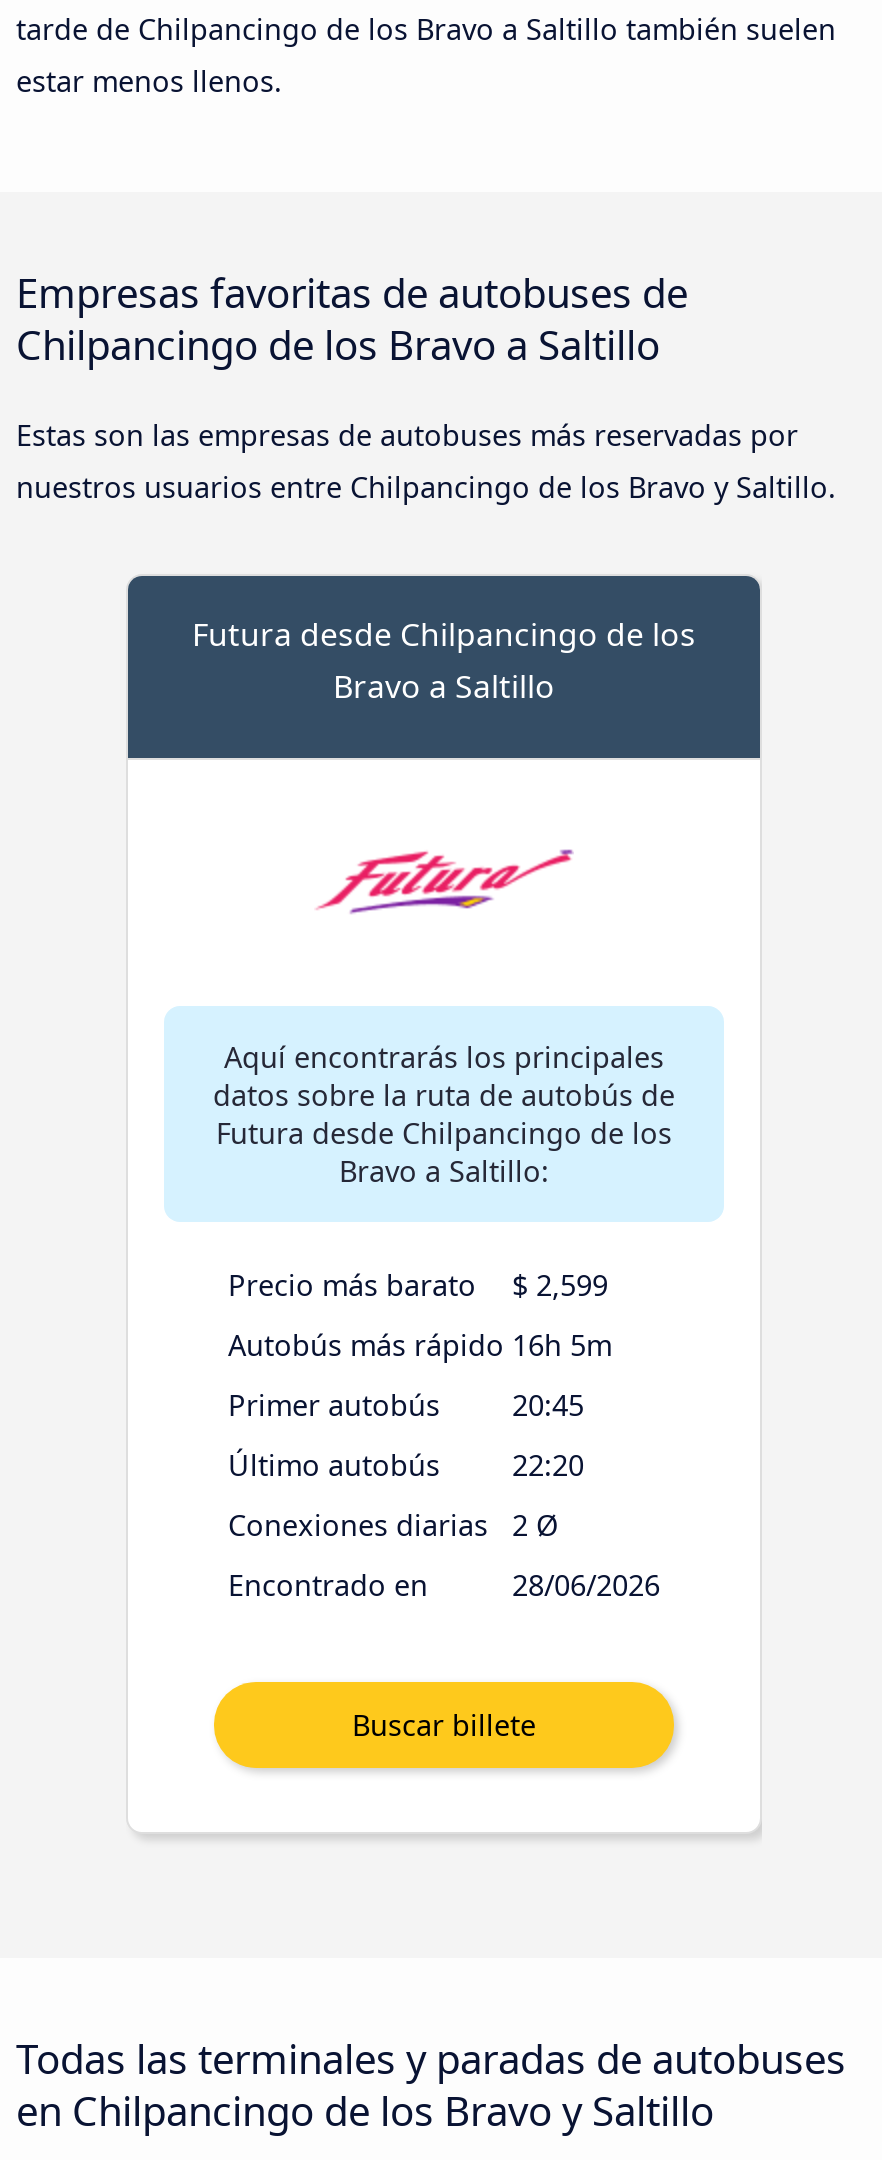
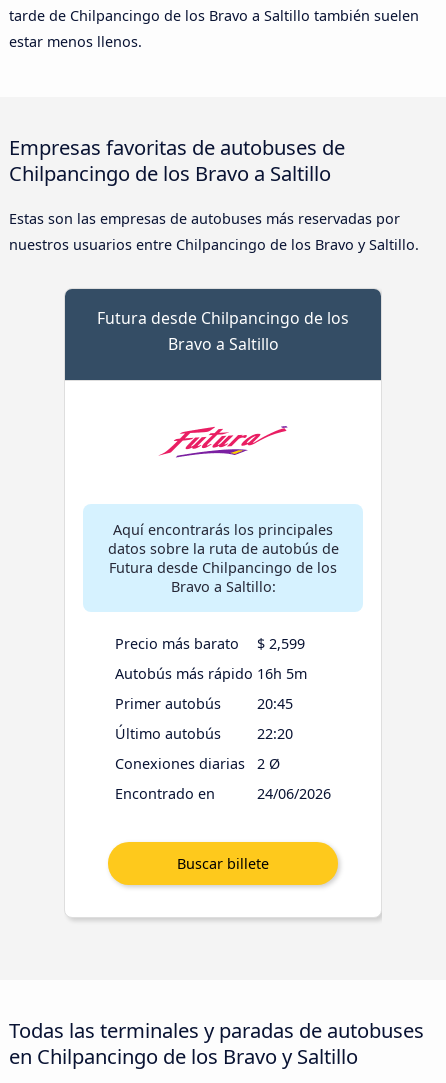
- 28/06/2026
+ 24/06/2026
